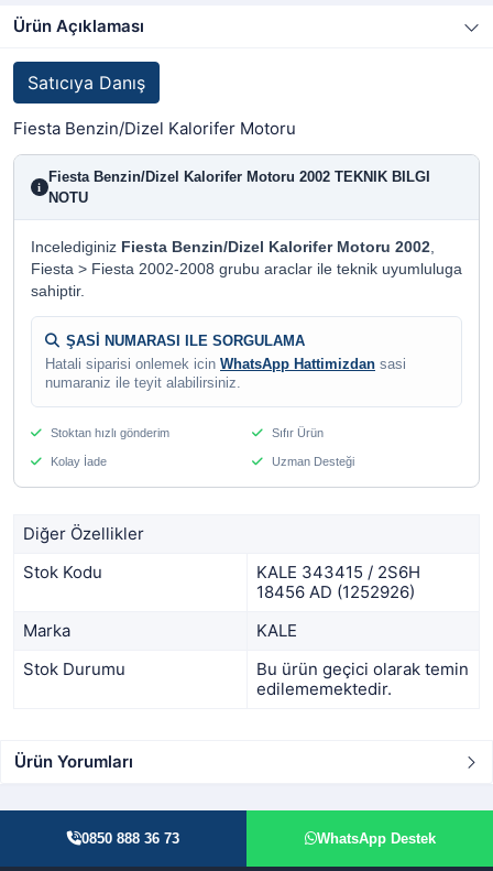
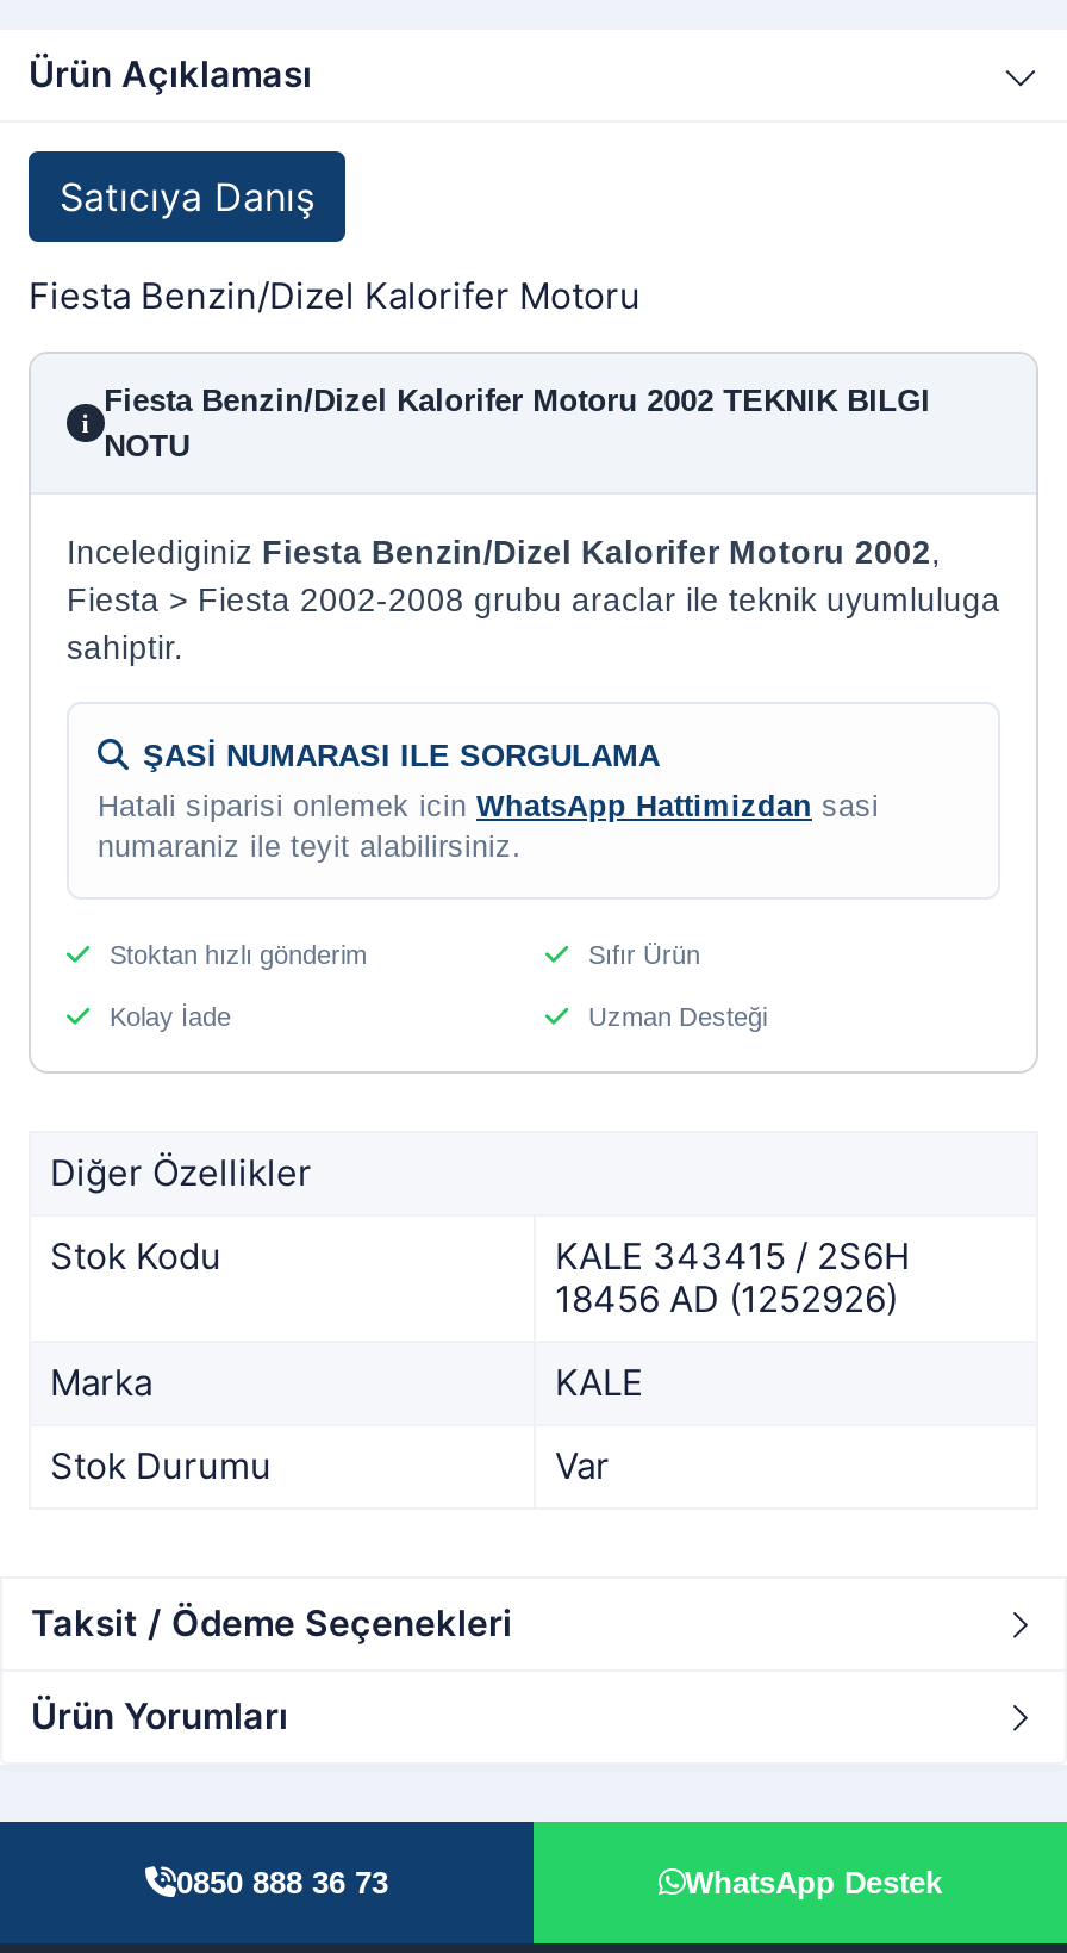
- Bu ürün geçici olarak temin
- edilememektedir.
+ Var
+ Taksit / Ödeme Seçenekleri
